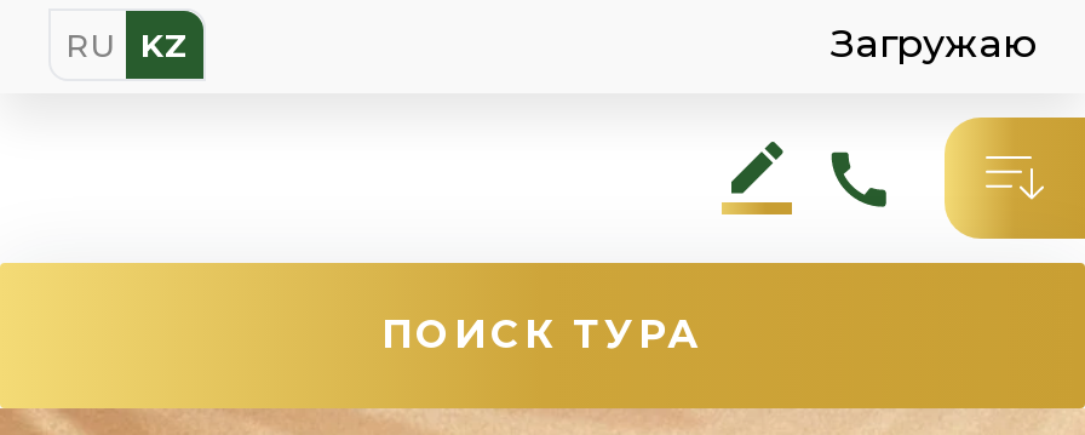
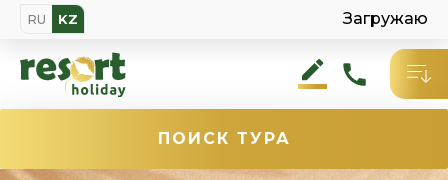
+ [image]
